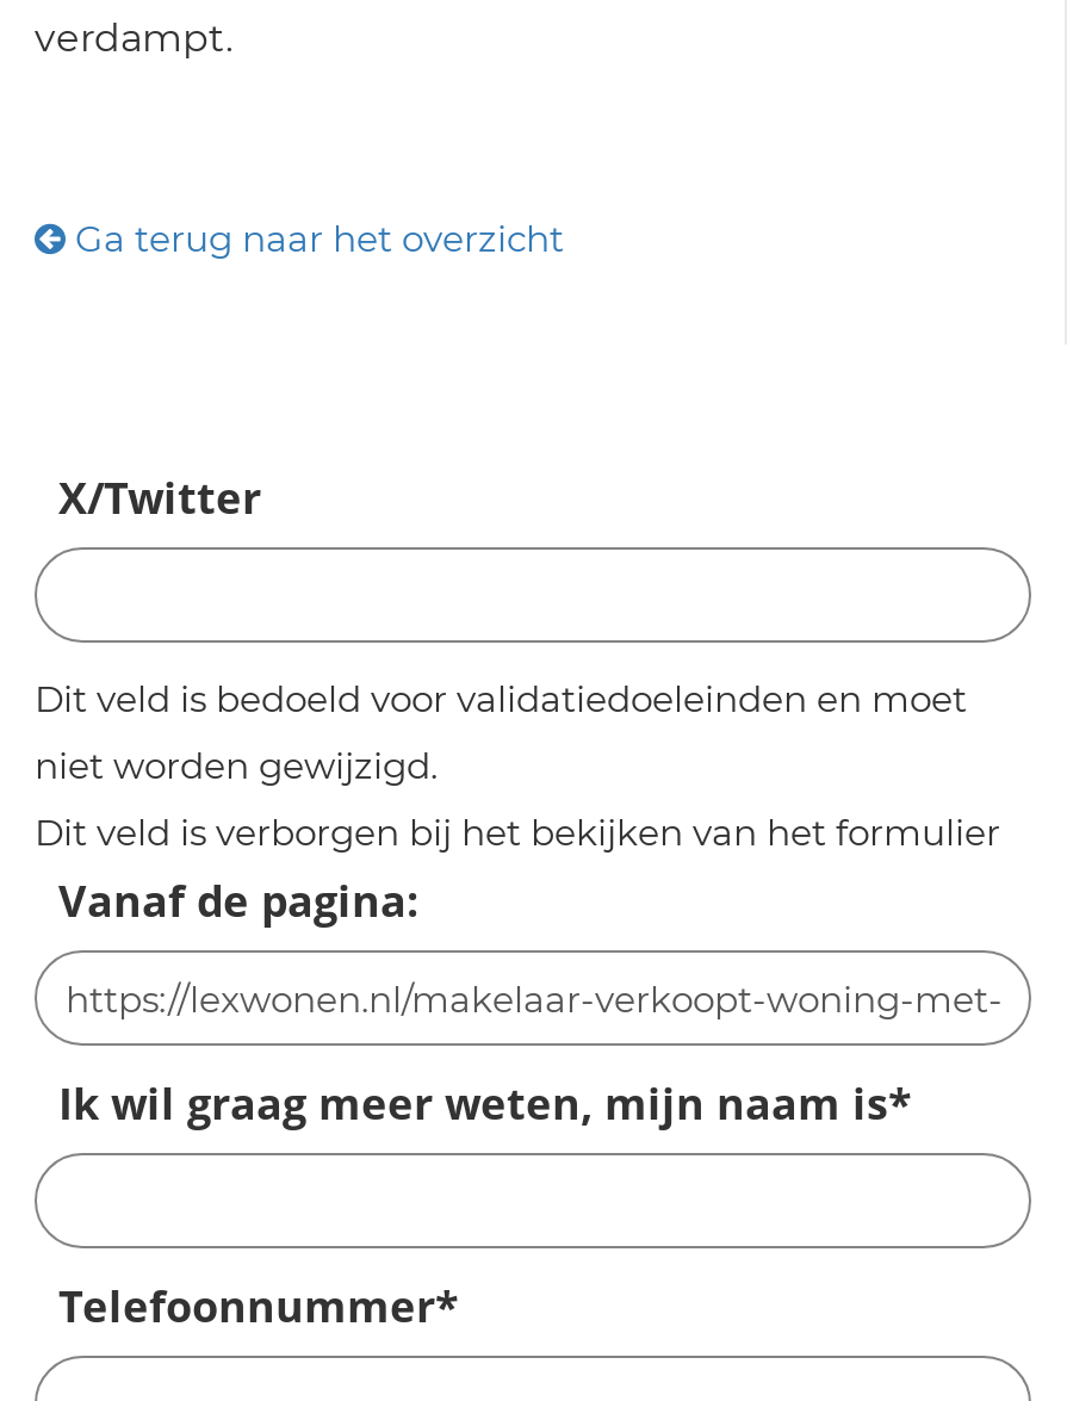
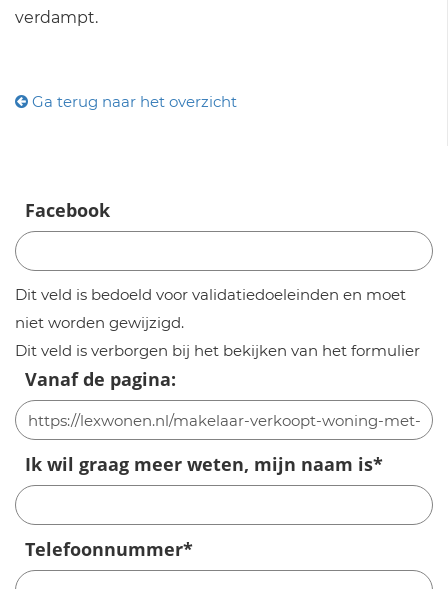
- X/Twitter
+ Facebook
